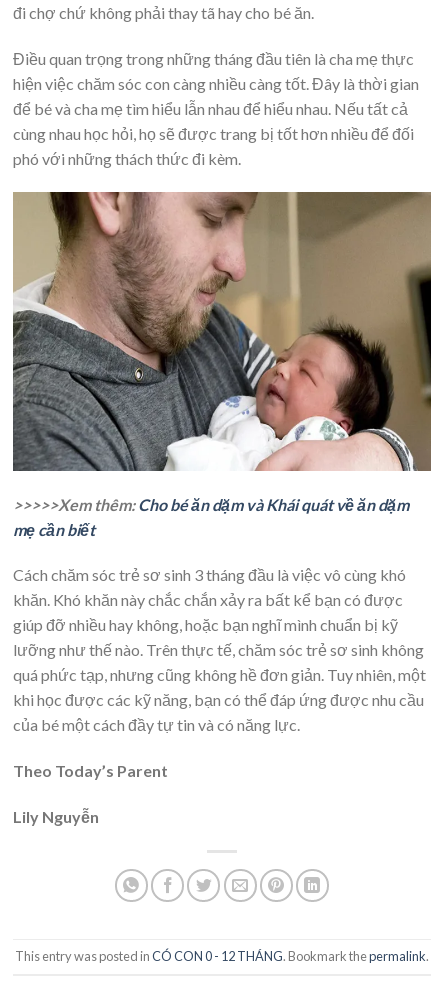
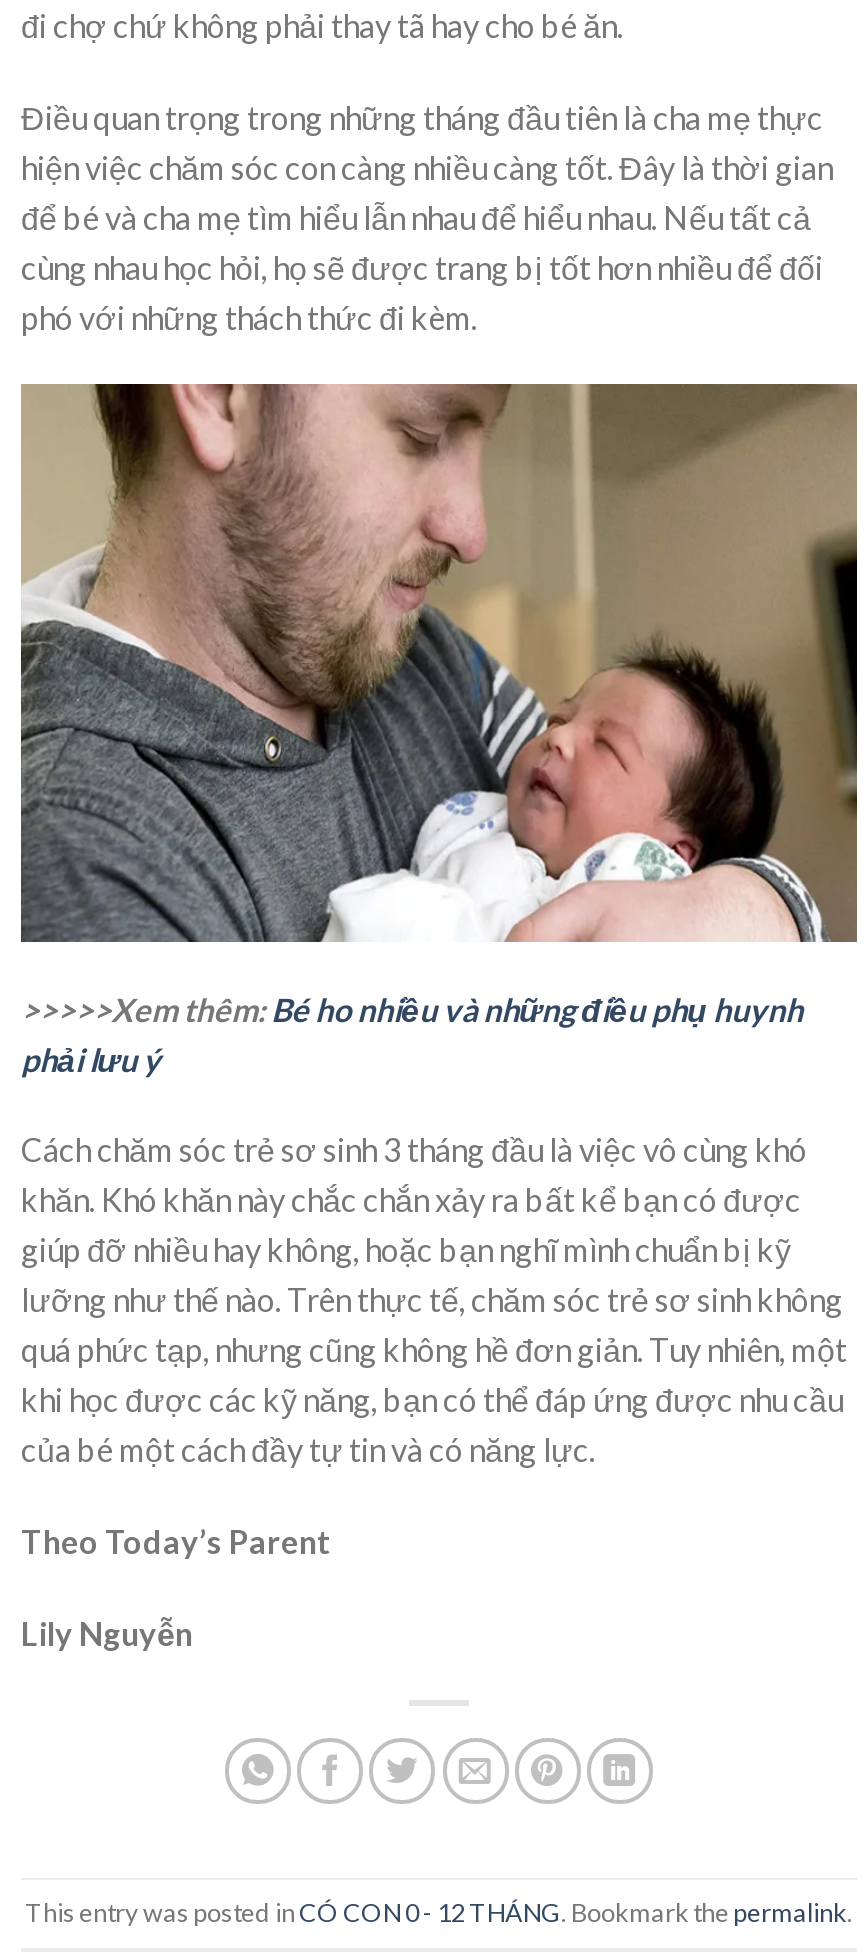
- >>>>>Xem thêm: Cho bé ăn dặm và Khái quát về ăn dặm
- mẹ cần biết
+ >>>>>Xem thêm: Bé ho nhiều và những điều phụ huynh
+ phải lưu ý
